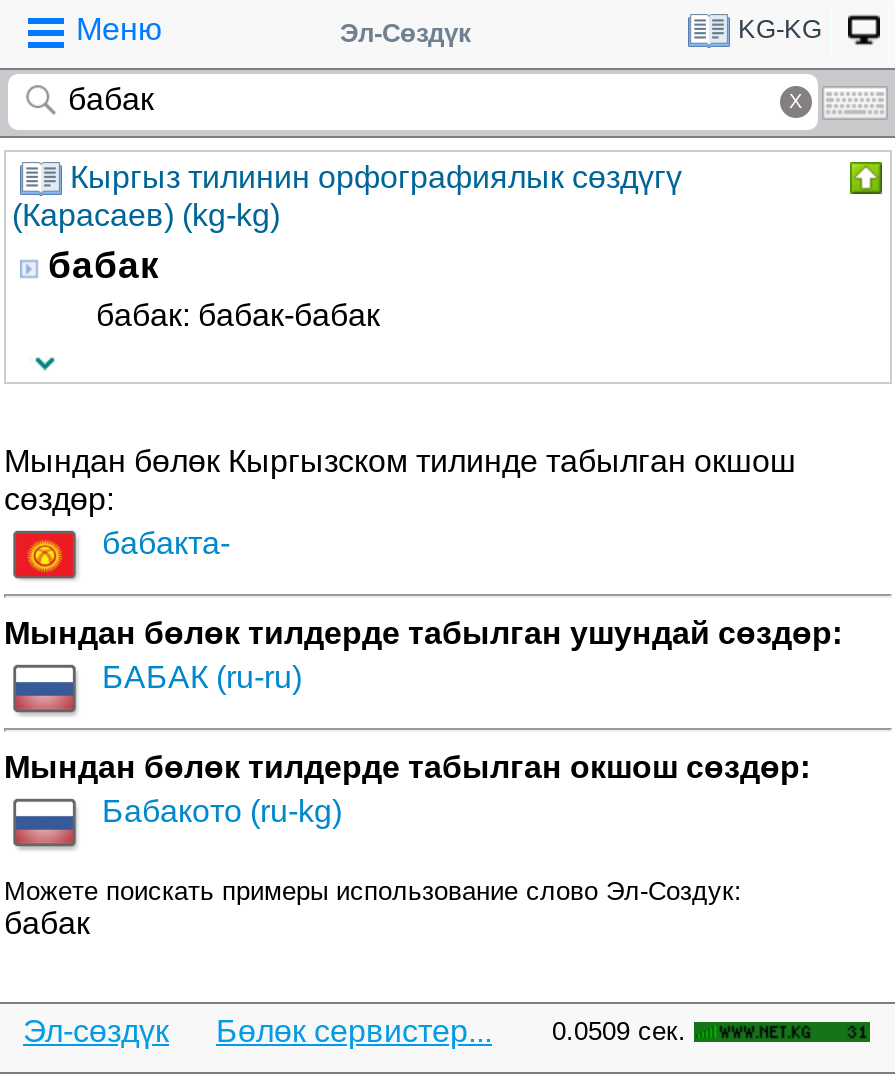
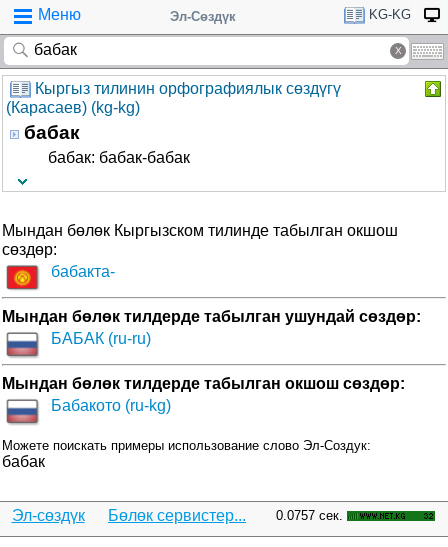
- Эл-сөздүк Бөлөк сервистер... 0.0509 сек.
+ Эл-сөздүк Бөлөк сервистер... 0.0757 сек.
